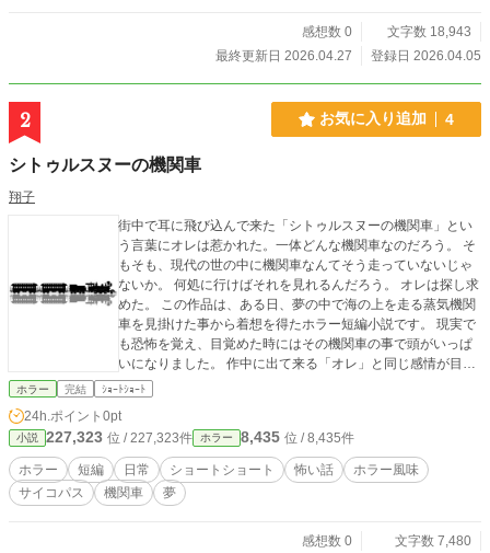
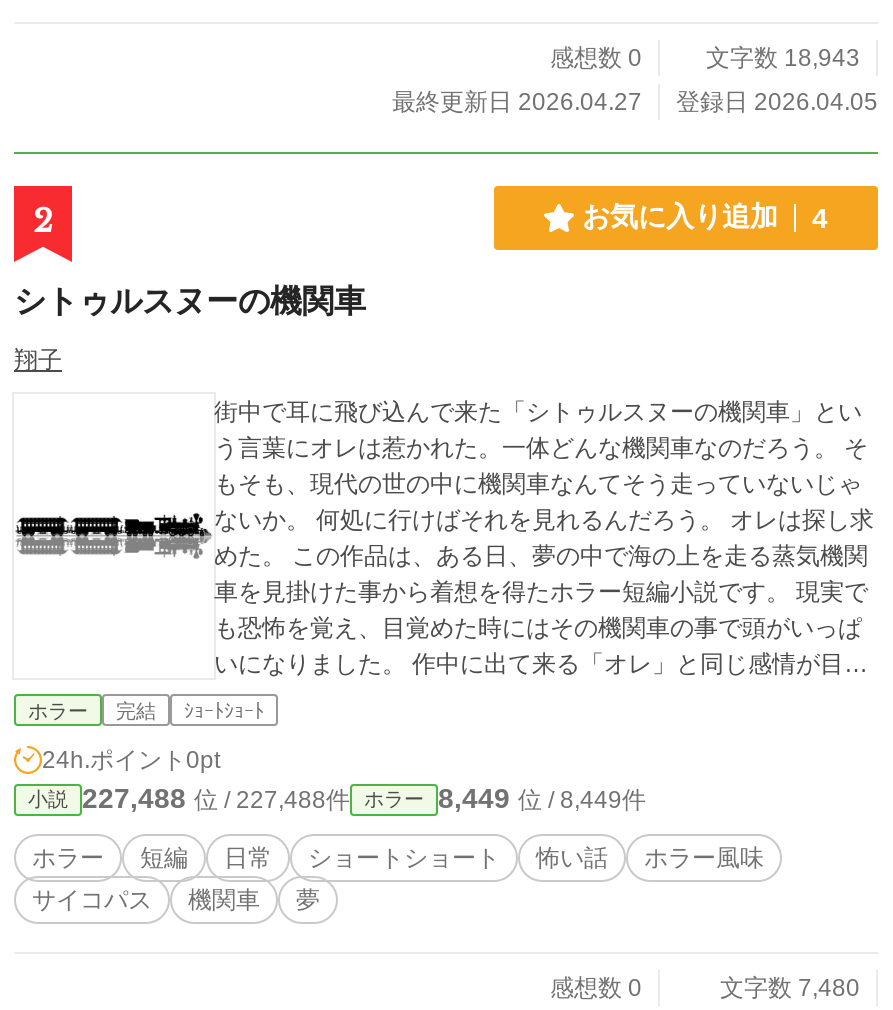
- 227,323位 / 227,323件
+ 227,488位 / 227,488件

- 8,435位 / 8,435件
+ 8,449位 / 8,449件
